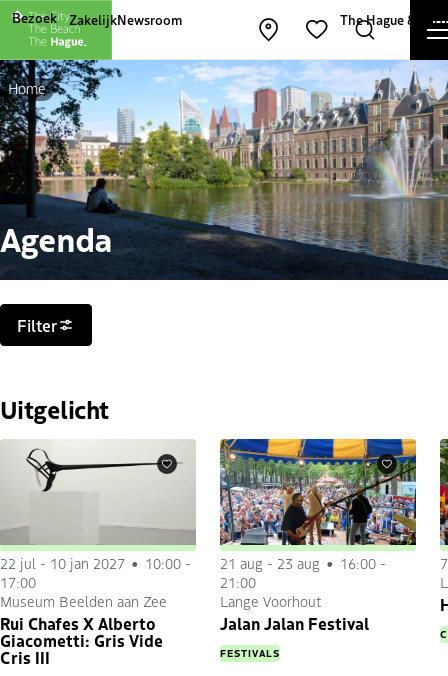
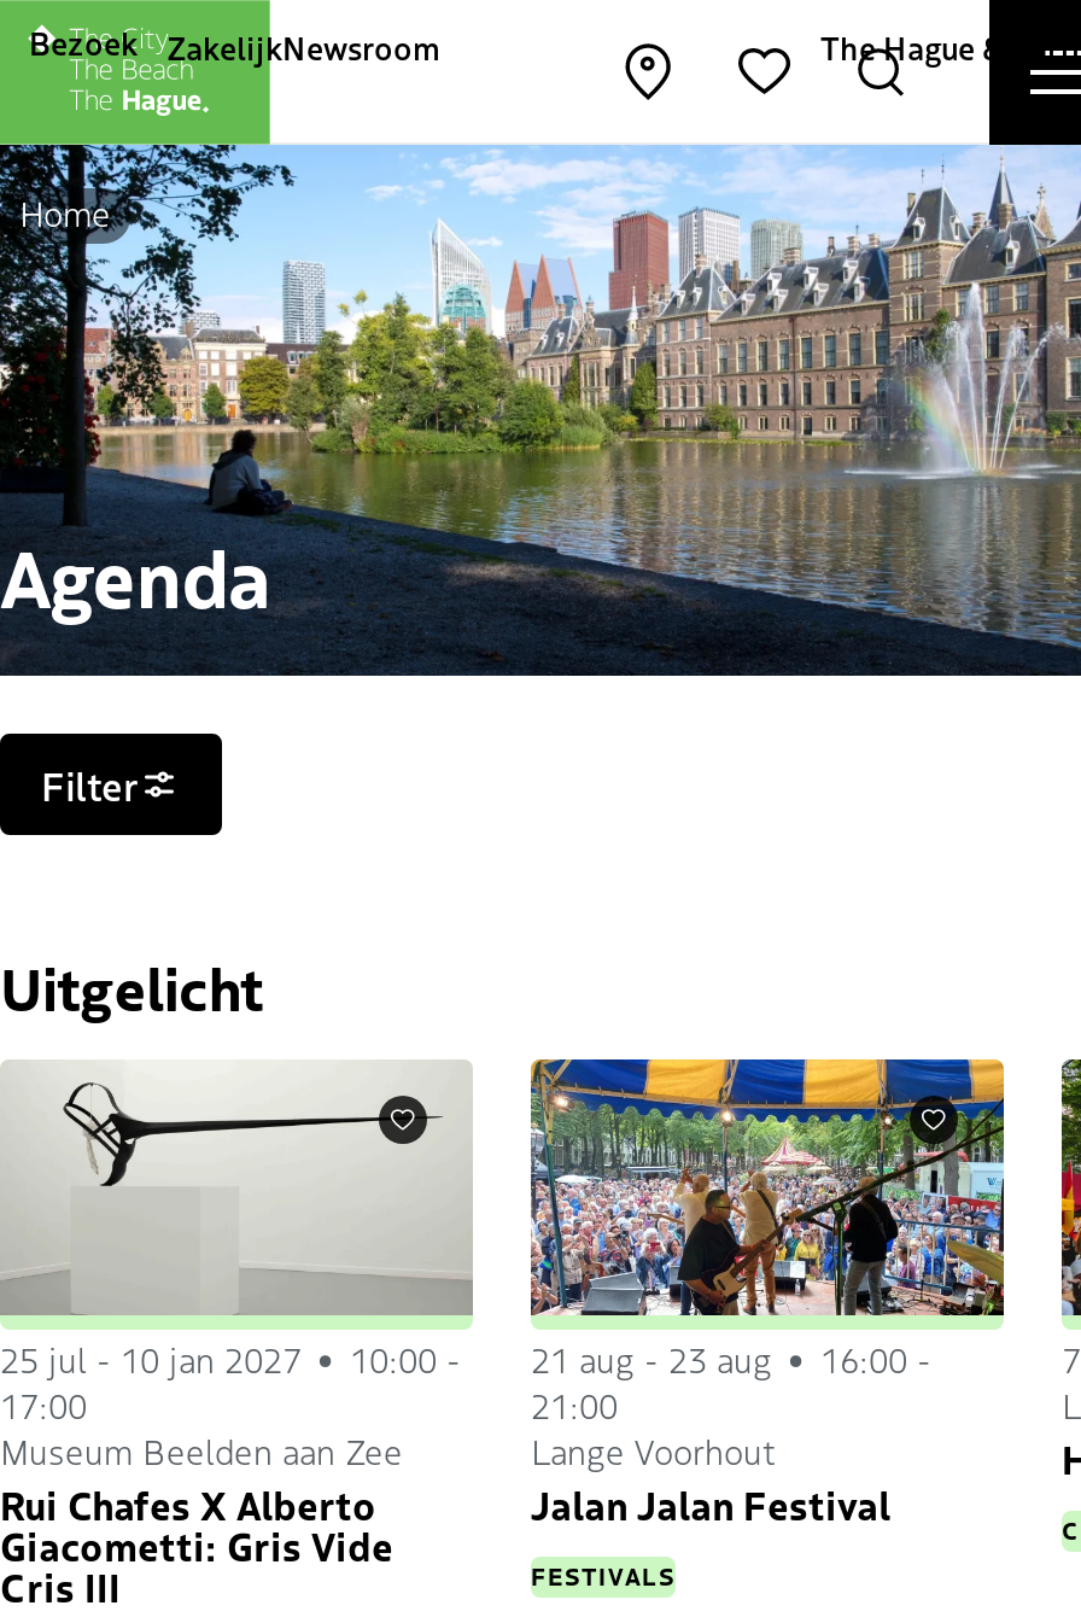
- 22 jul - 10 jan 2027 10:00 - 21 aug - 23 aug 16:00 -
+ 25 jul - 10 jan 2027 10:00 - 21 aug - 23 aug 16:00 -
